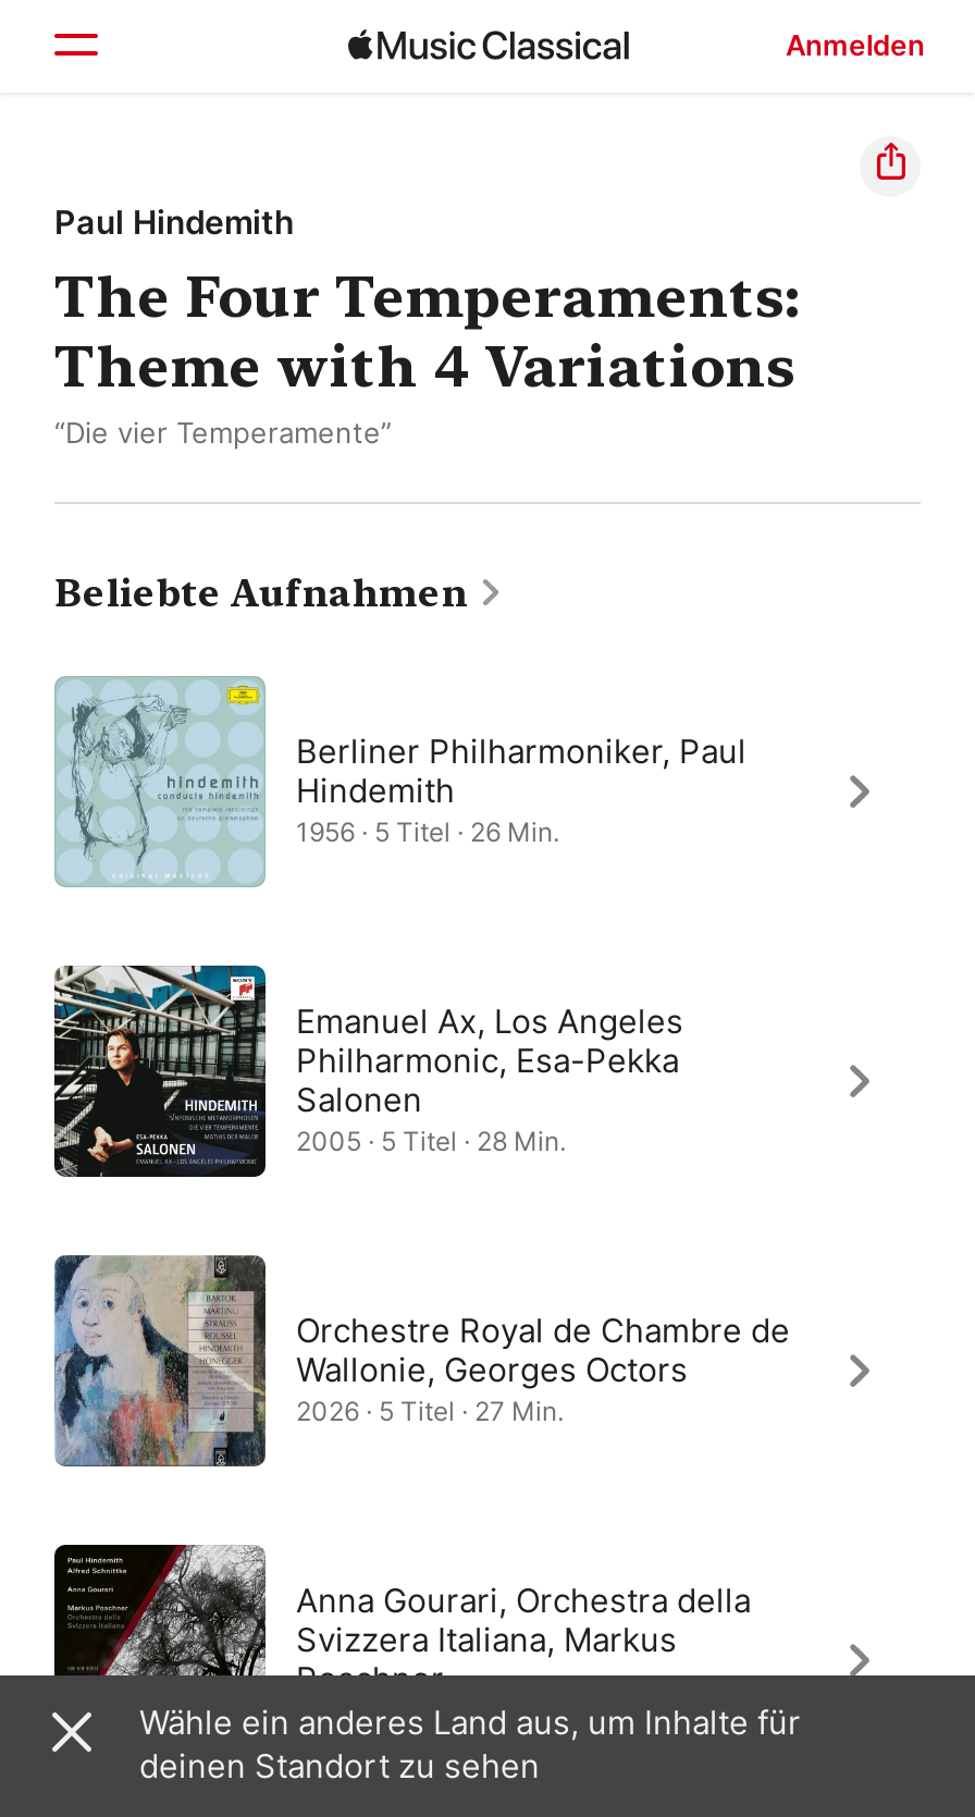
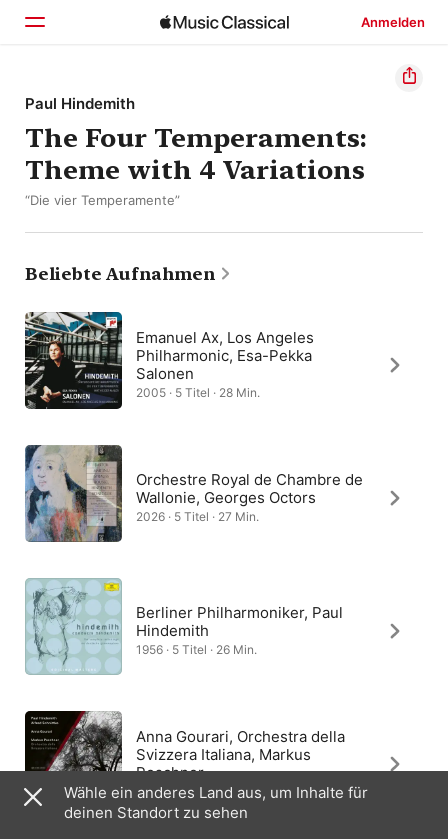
moved down: [image] | Berliner Philharmoniker, Paul | Hindemith | 1956 · 5 Titel · 26 Min.

moved up: [image] | Emanuel Ax, Los Angeles | Philharmonic, Esa-Pekka | Salonen | 2005 · 5 Titel · 28 Min. | Orchestre Royal de Chambre de | Wallonie, Georges Octors | 2026 · 5 Titel · 27 Min.
